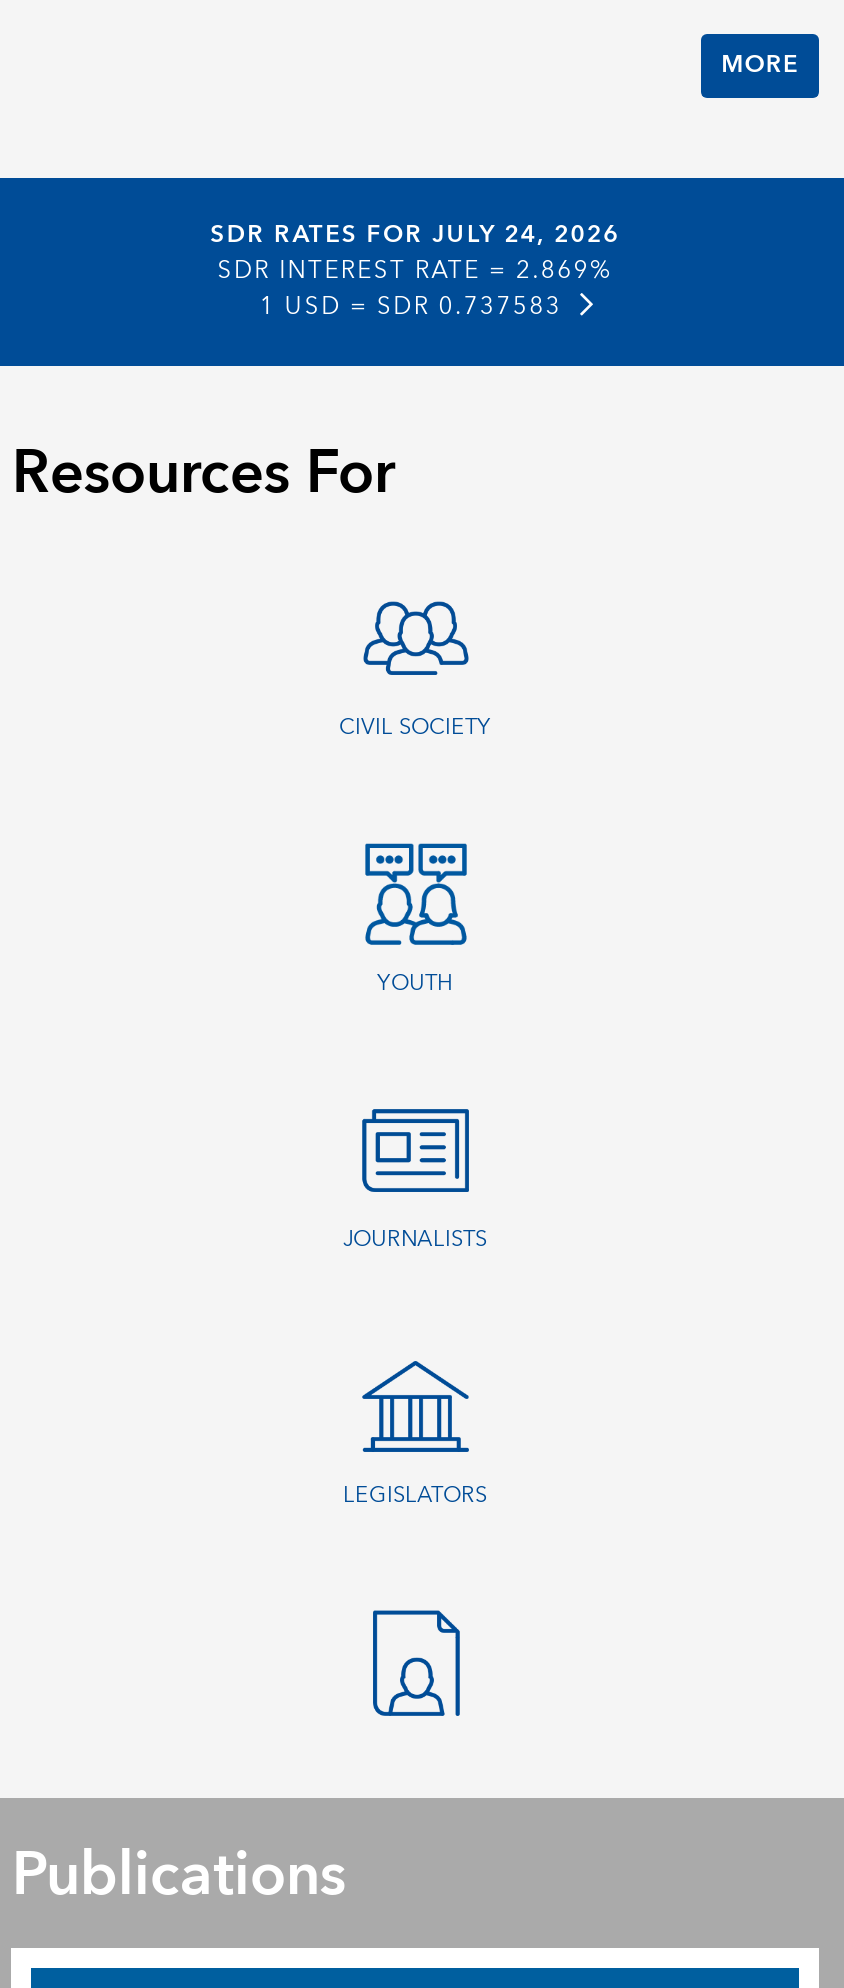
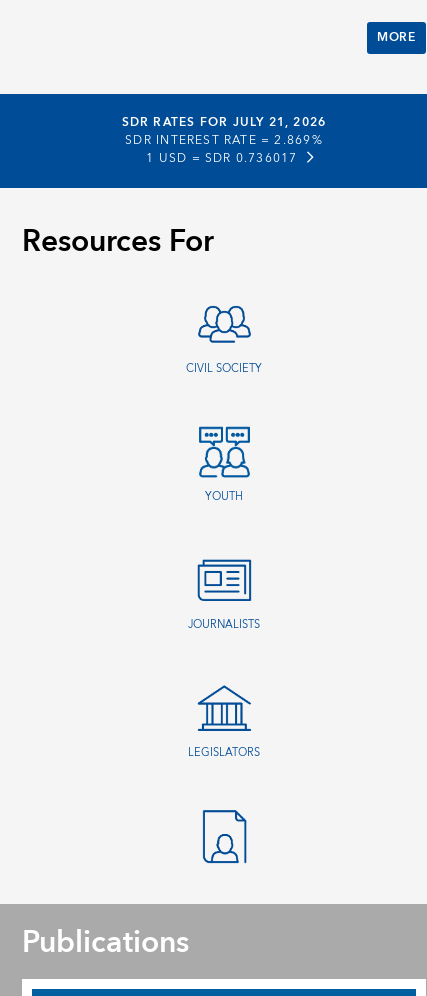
- SDR RATES FOR JULY 24, 2026
+ SDR RATES FOR JULY 21, 2026

- 1 USD = SDR 0.737583
+ 1 USD = SDR 0.736017
